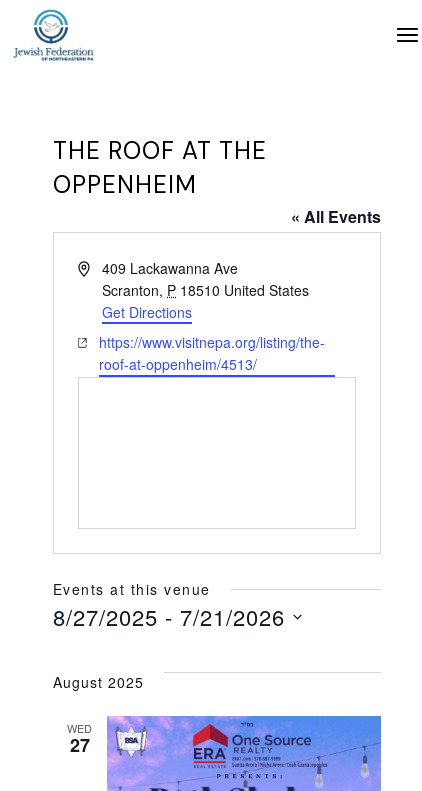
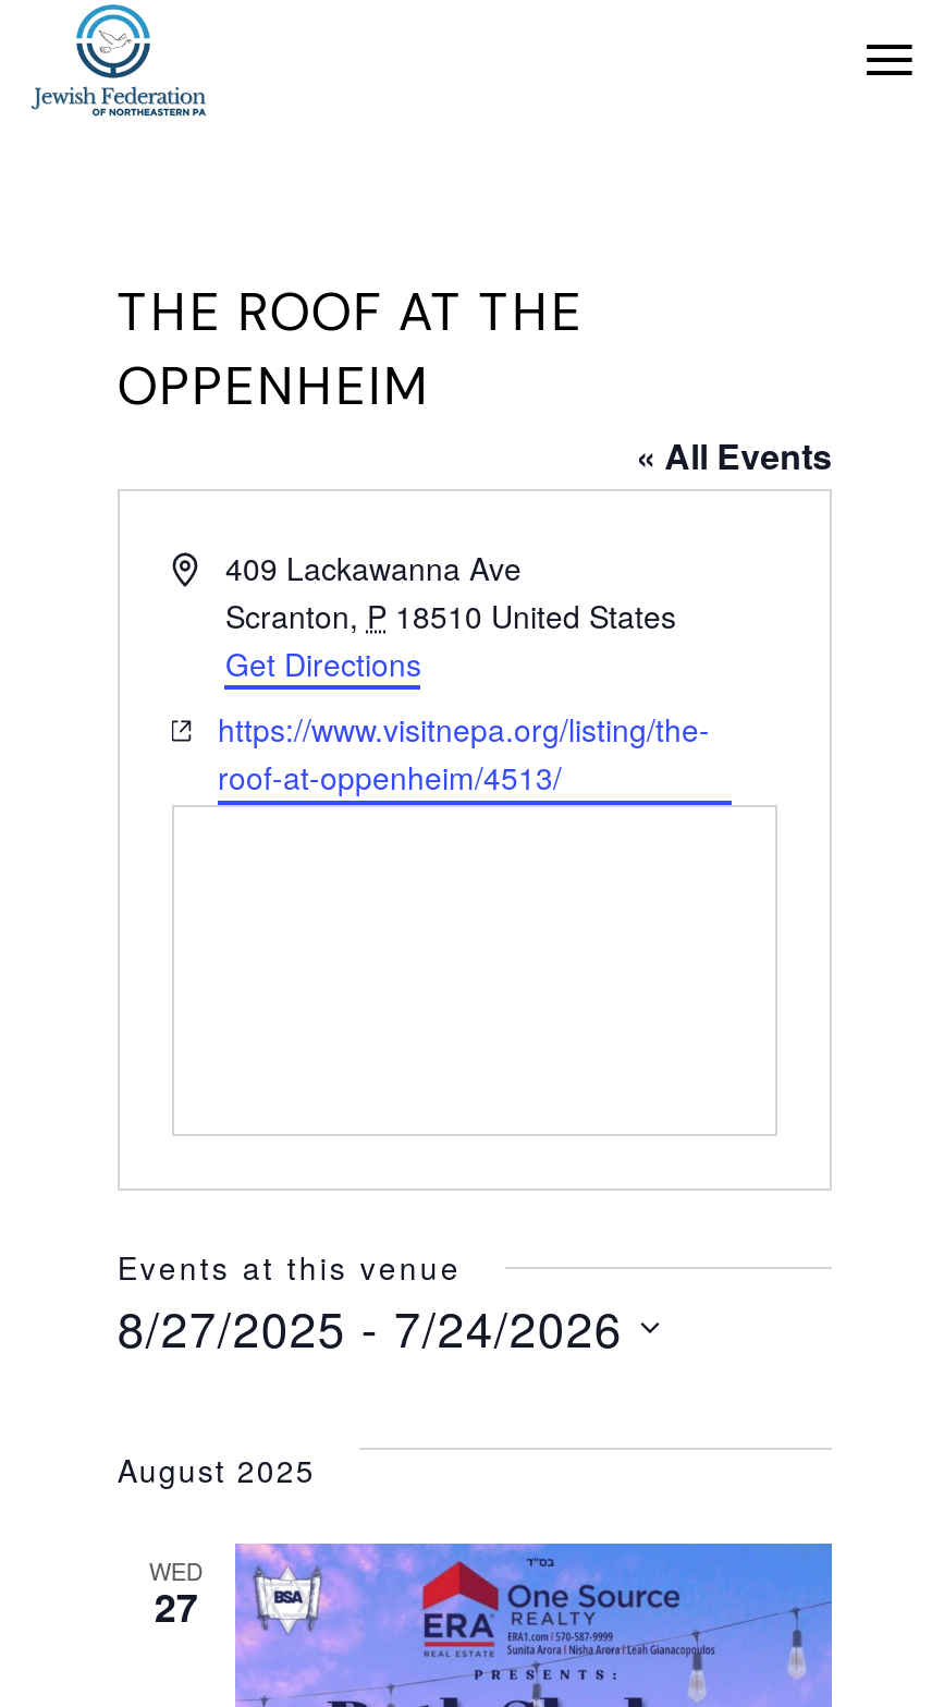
- 8/27/2025 - 7/21/2026
+ 8/27/2025 - 7/24/2026
